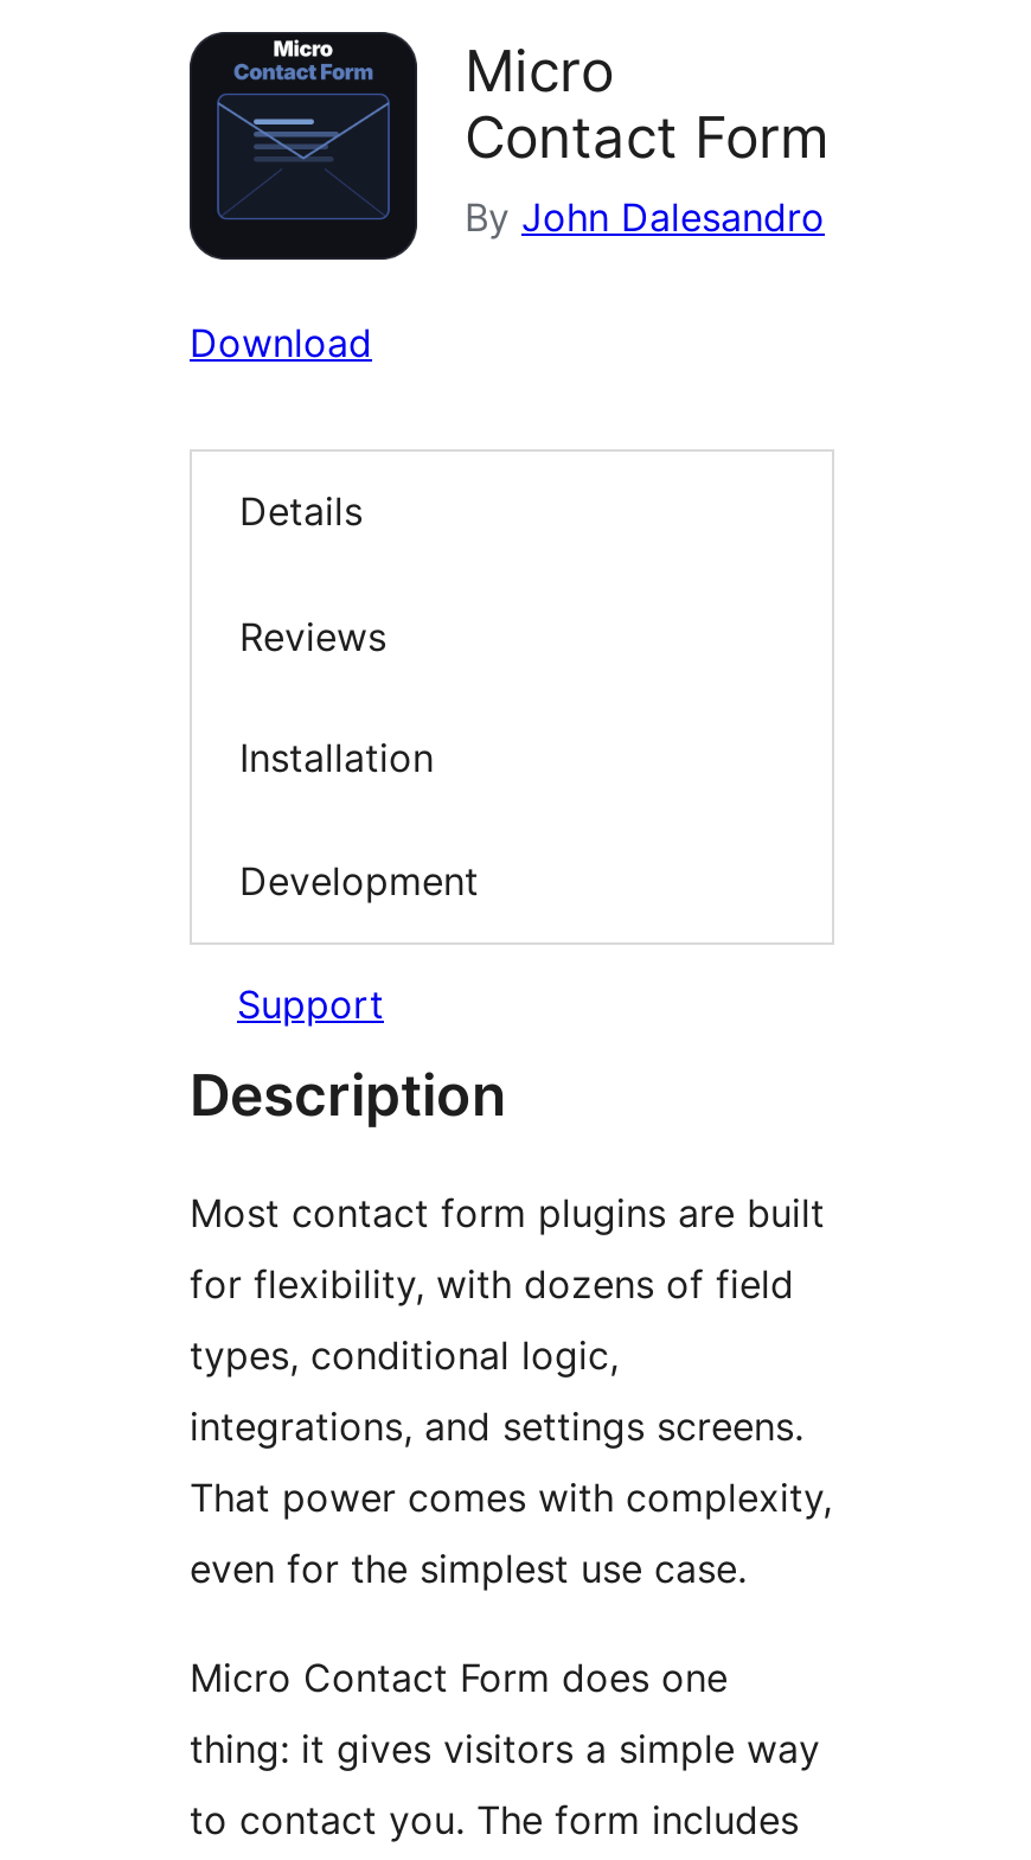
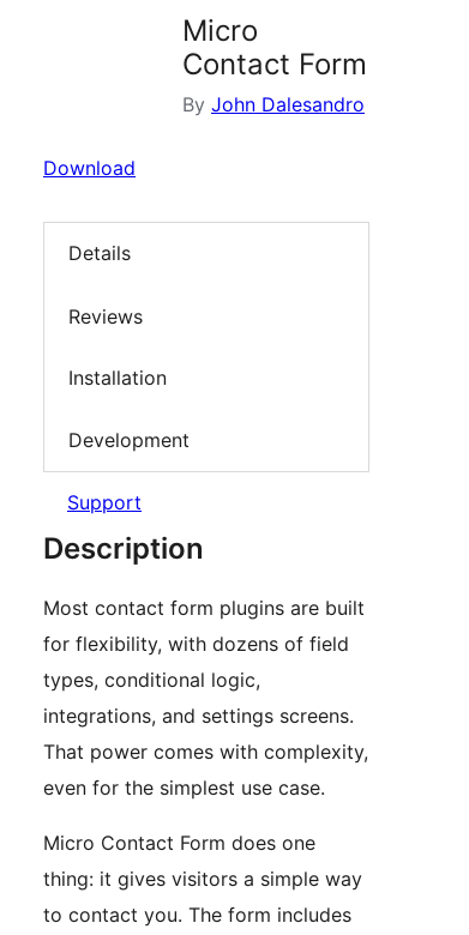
- [image]
